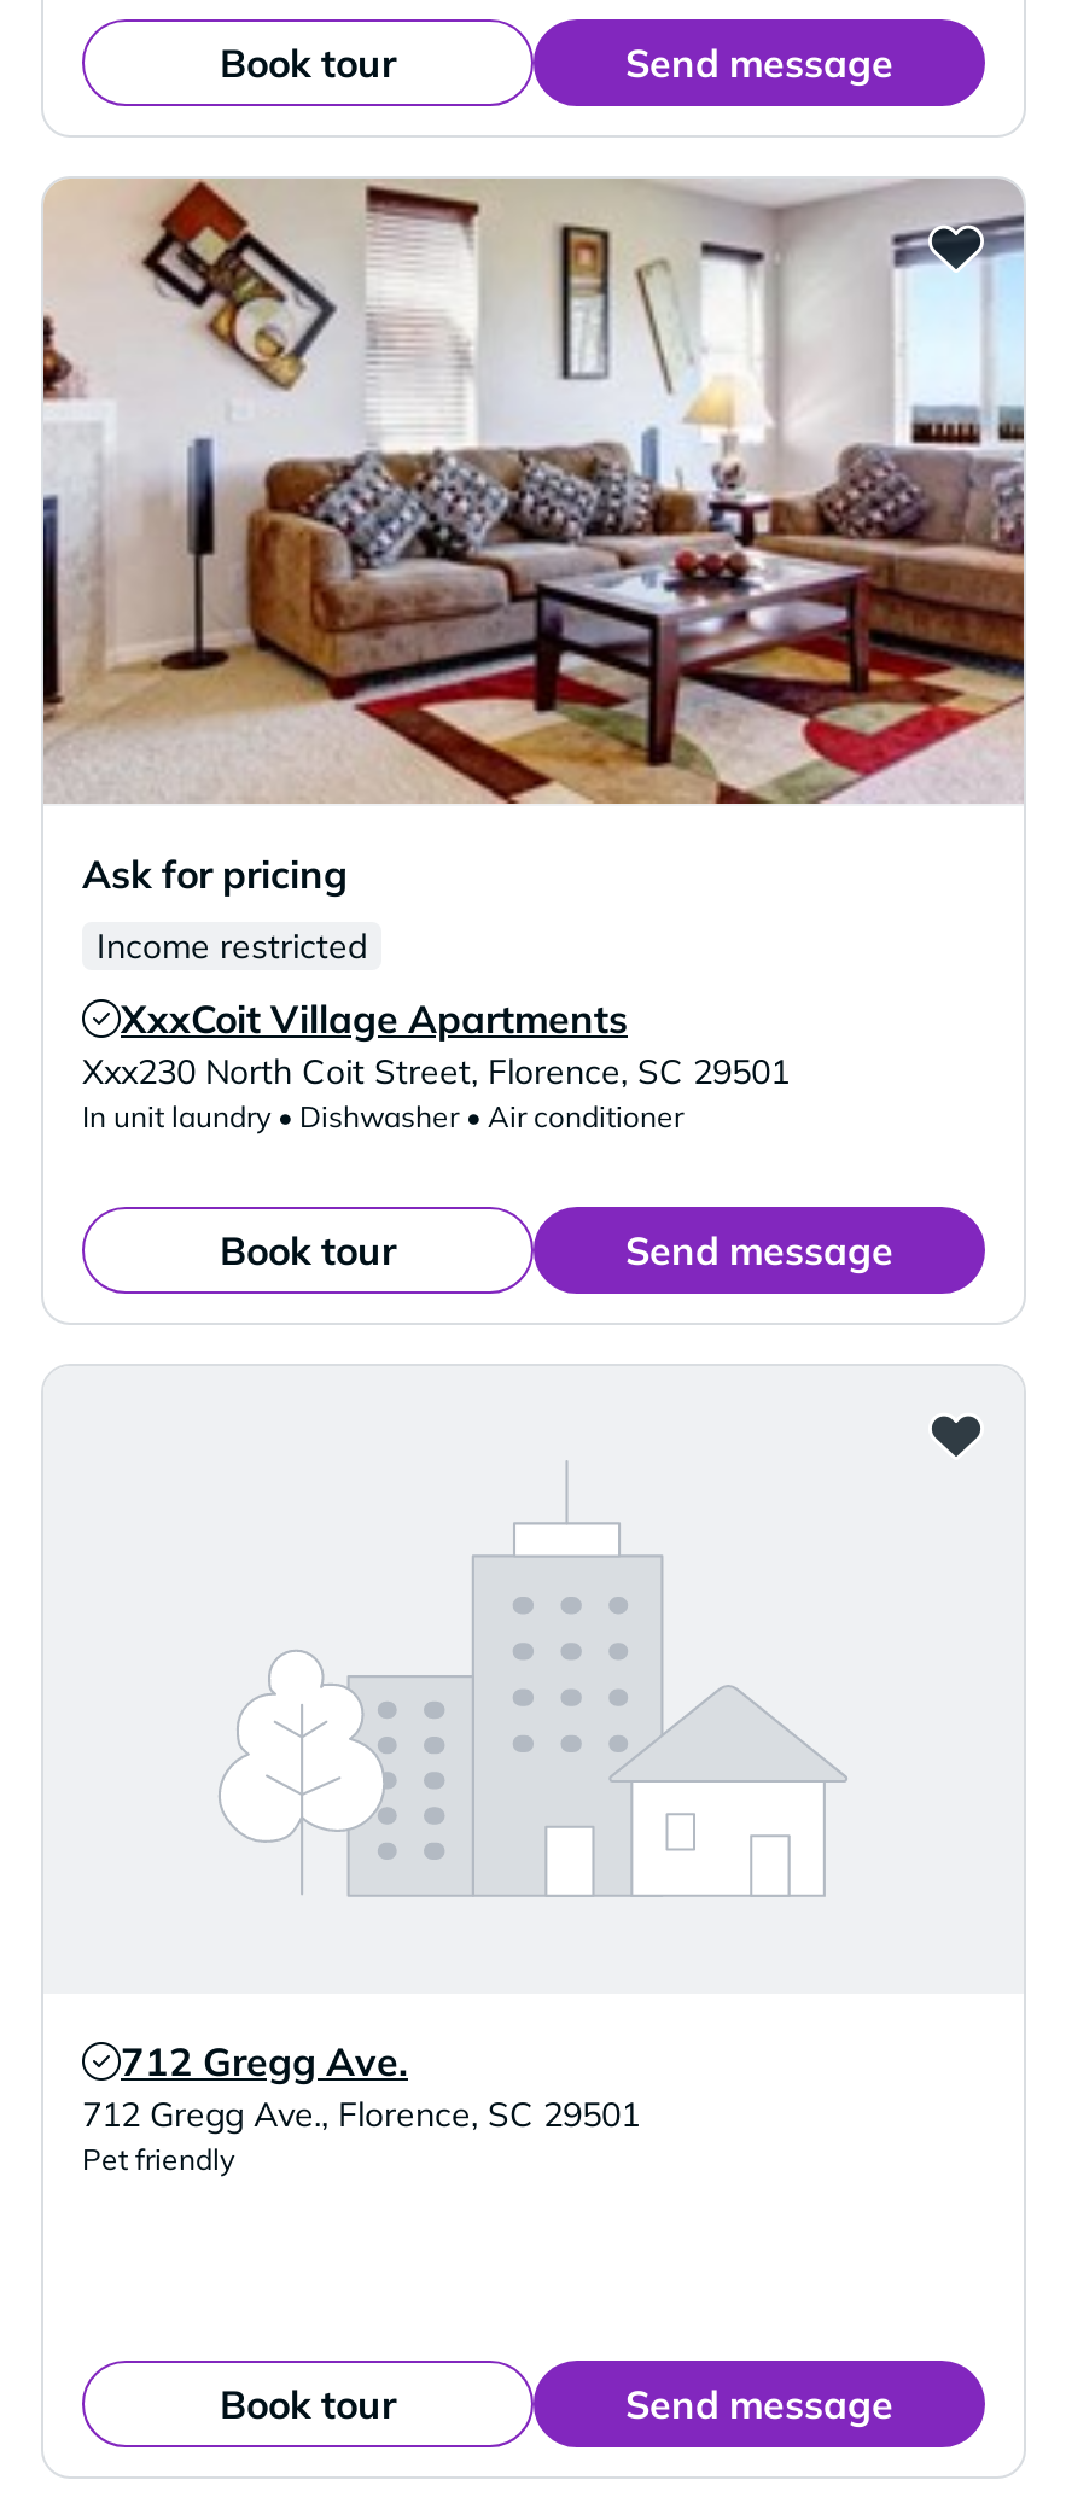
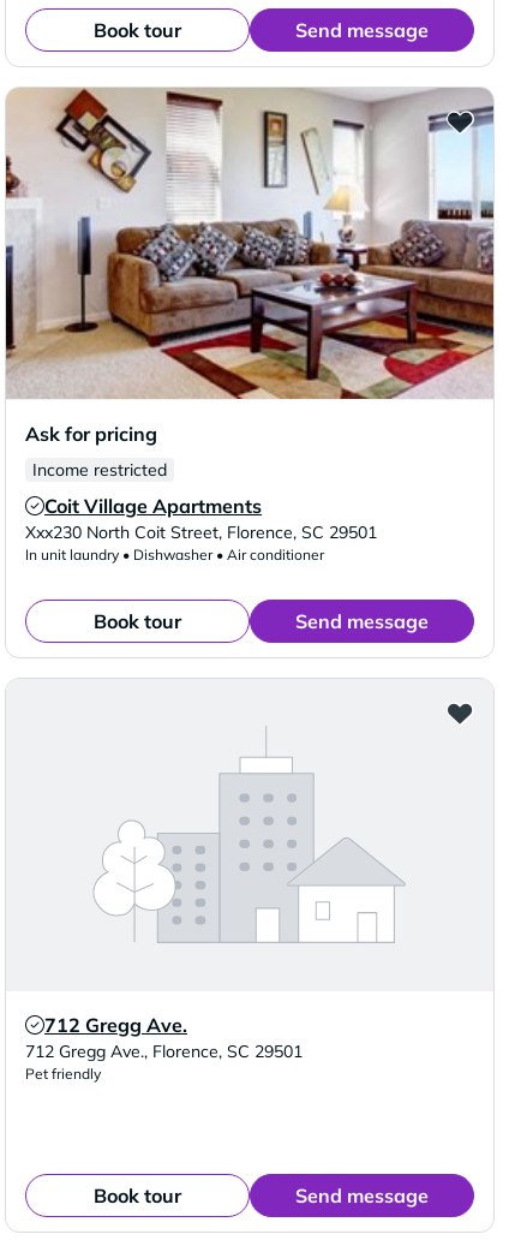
- XxxCoit Village Apartments
+ Coit Village Apartments
